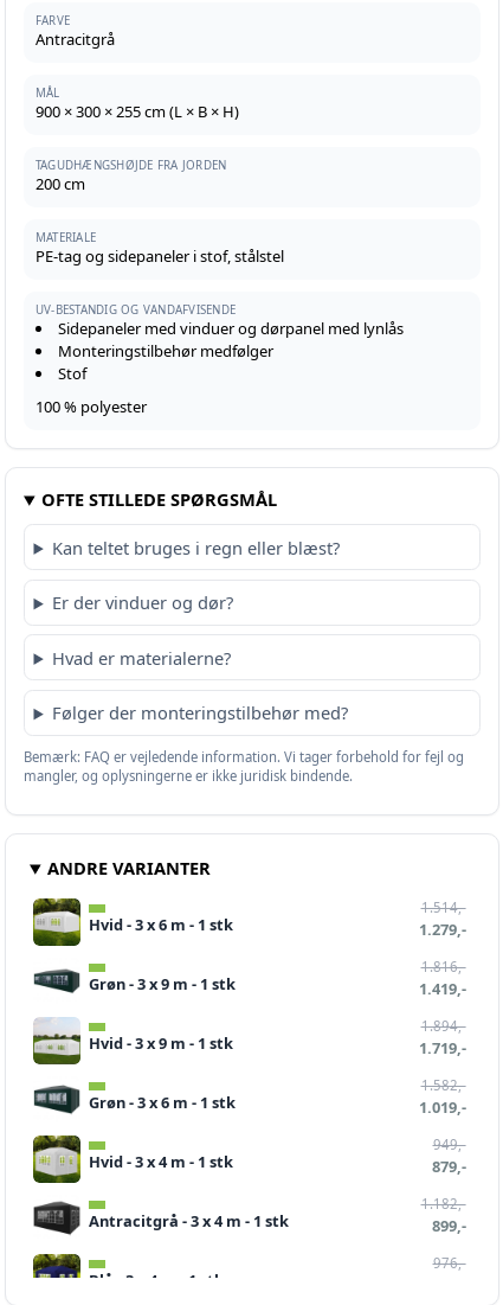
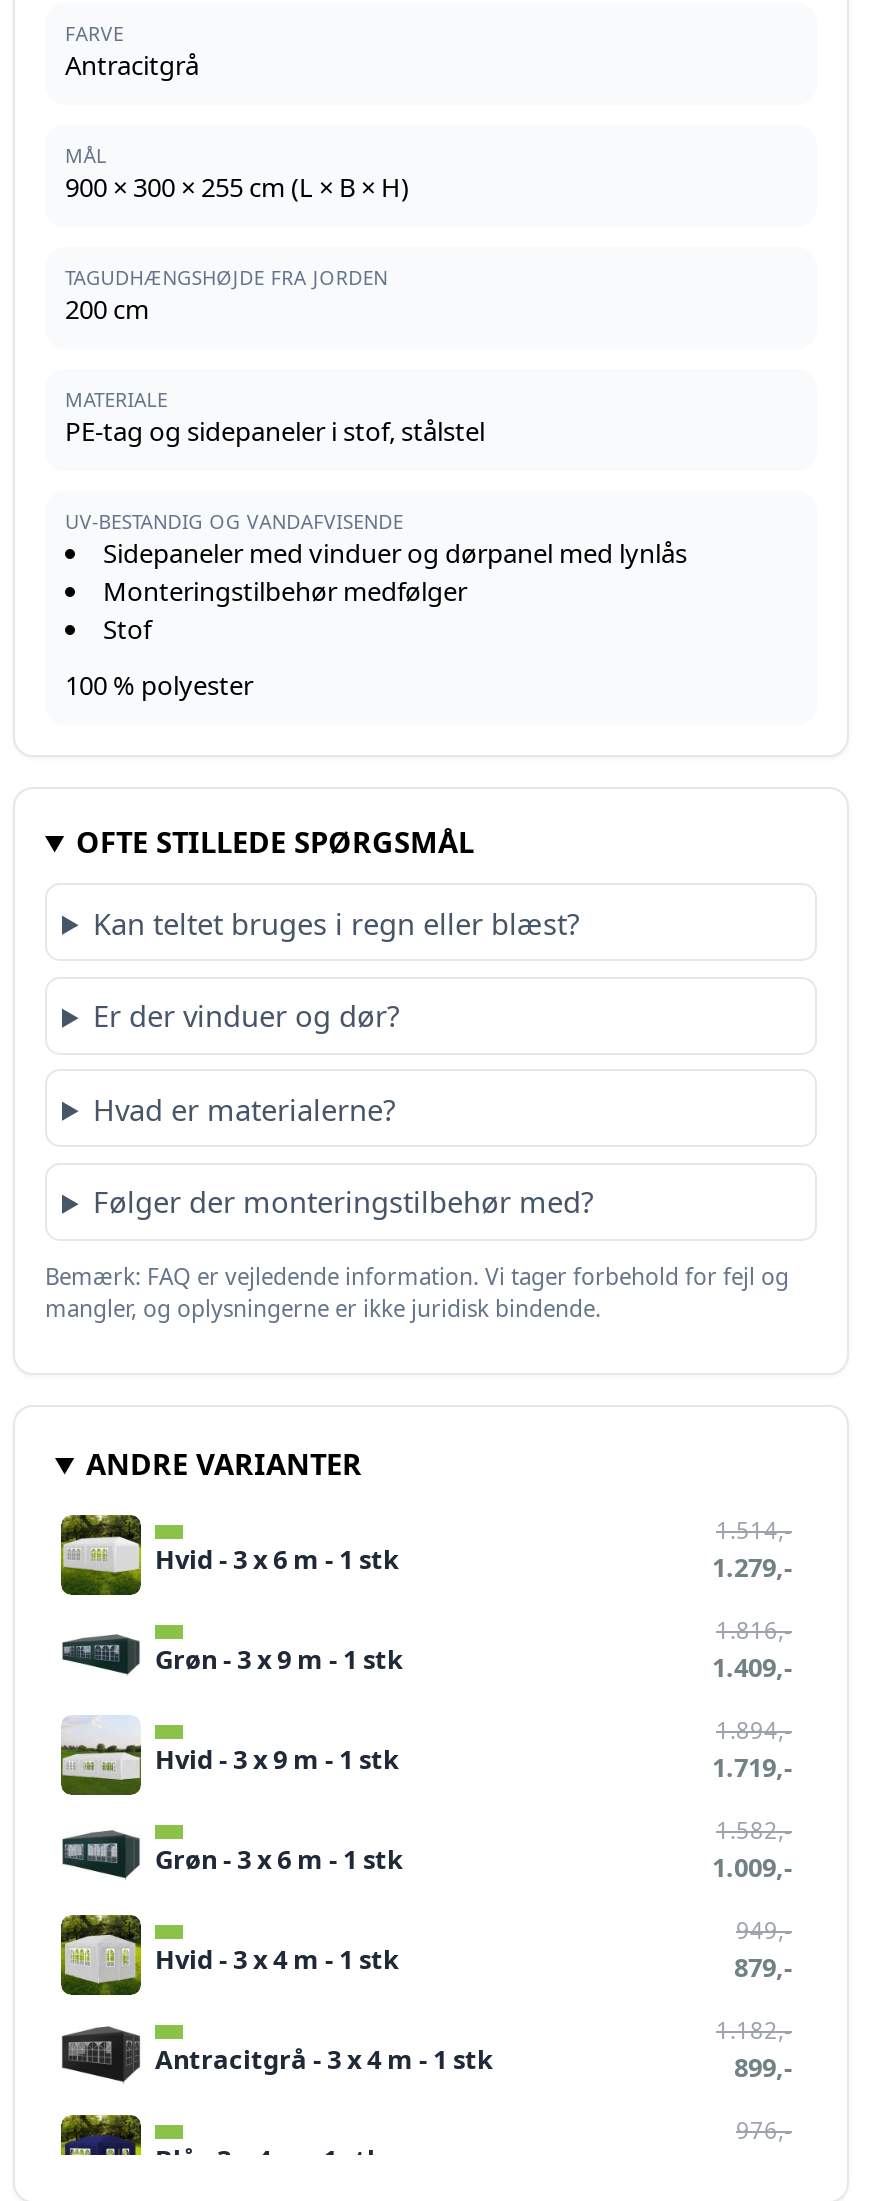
- 1.419,-
+ 1.409,-

- 1.019,-
+ 1.009,-
